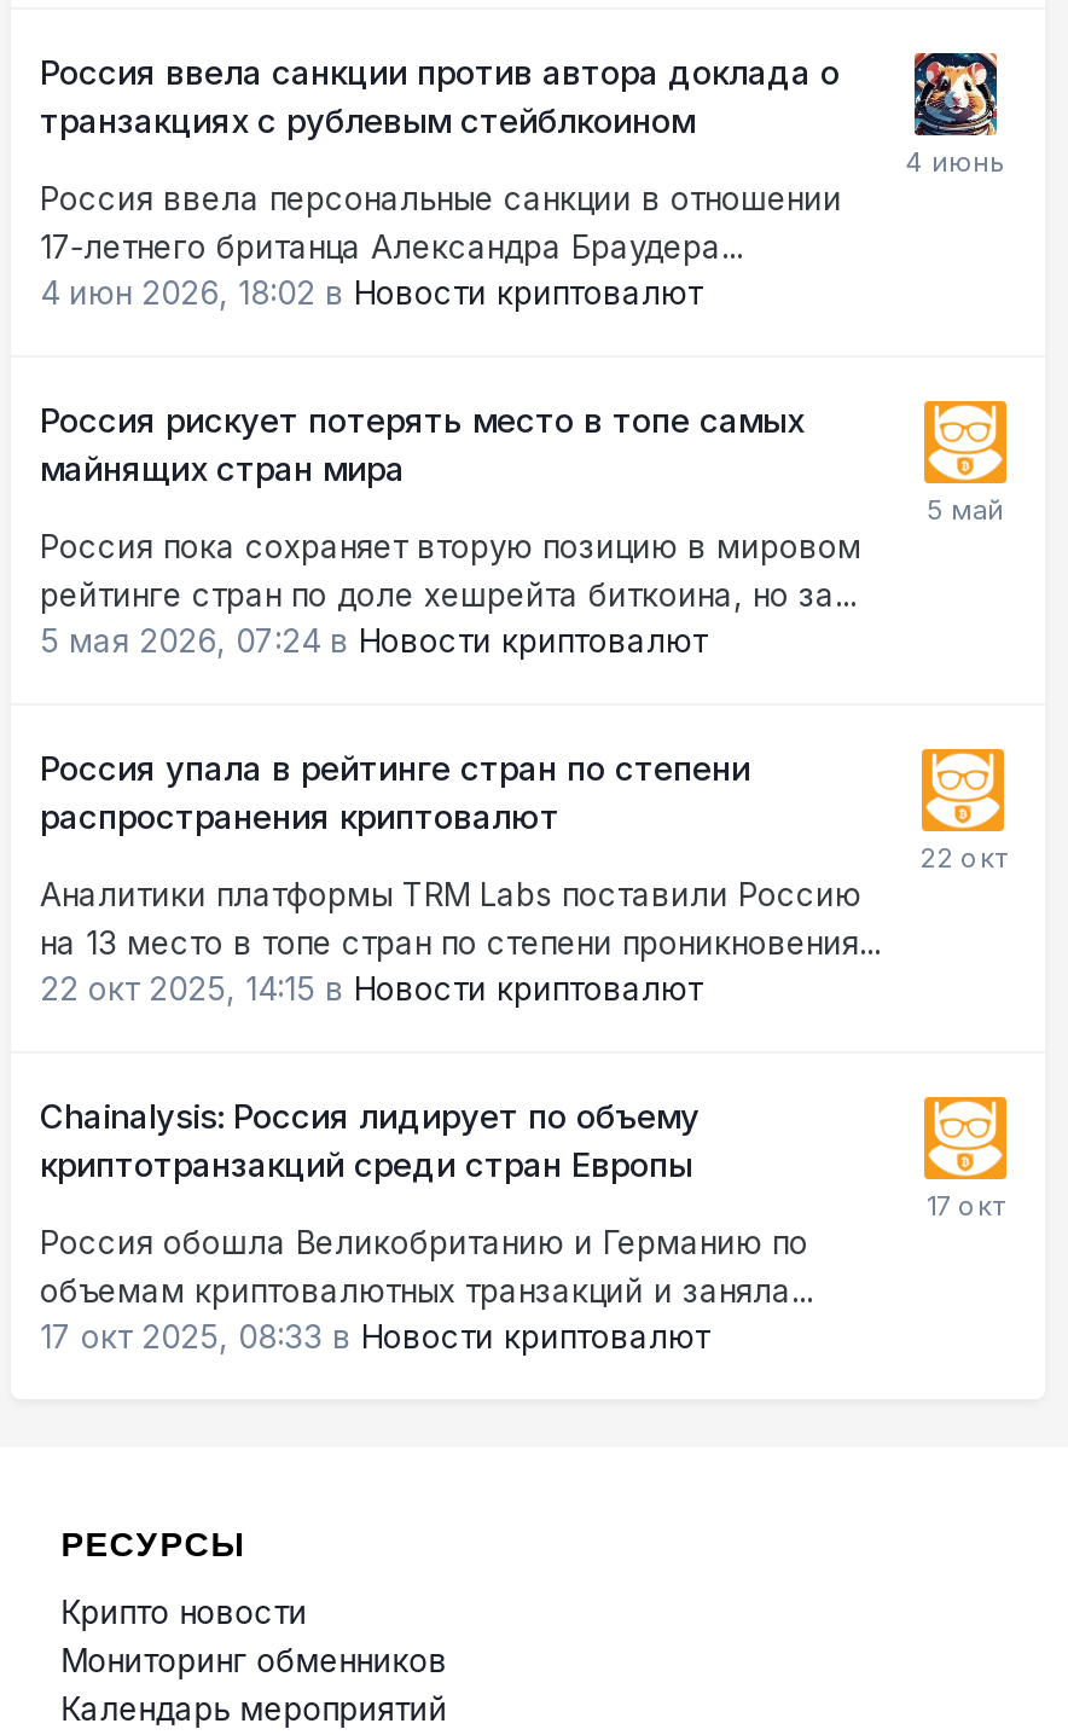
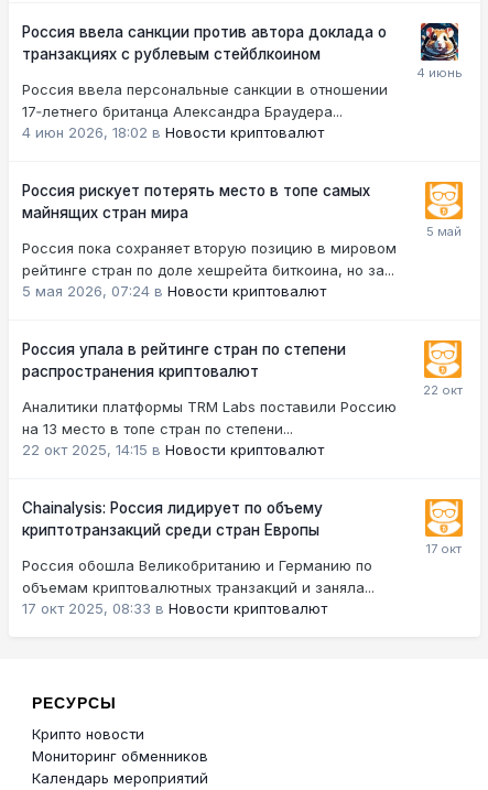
- на 13 место в топе стран по степени проникновения...
+ на 13 место в топе стран по степени...
